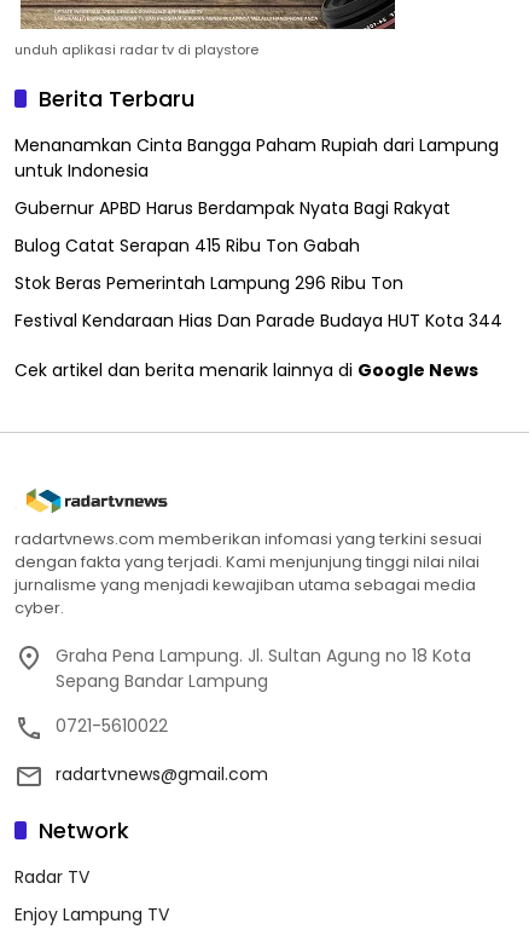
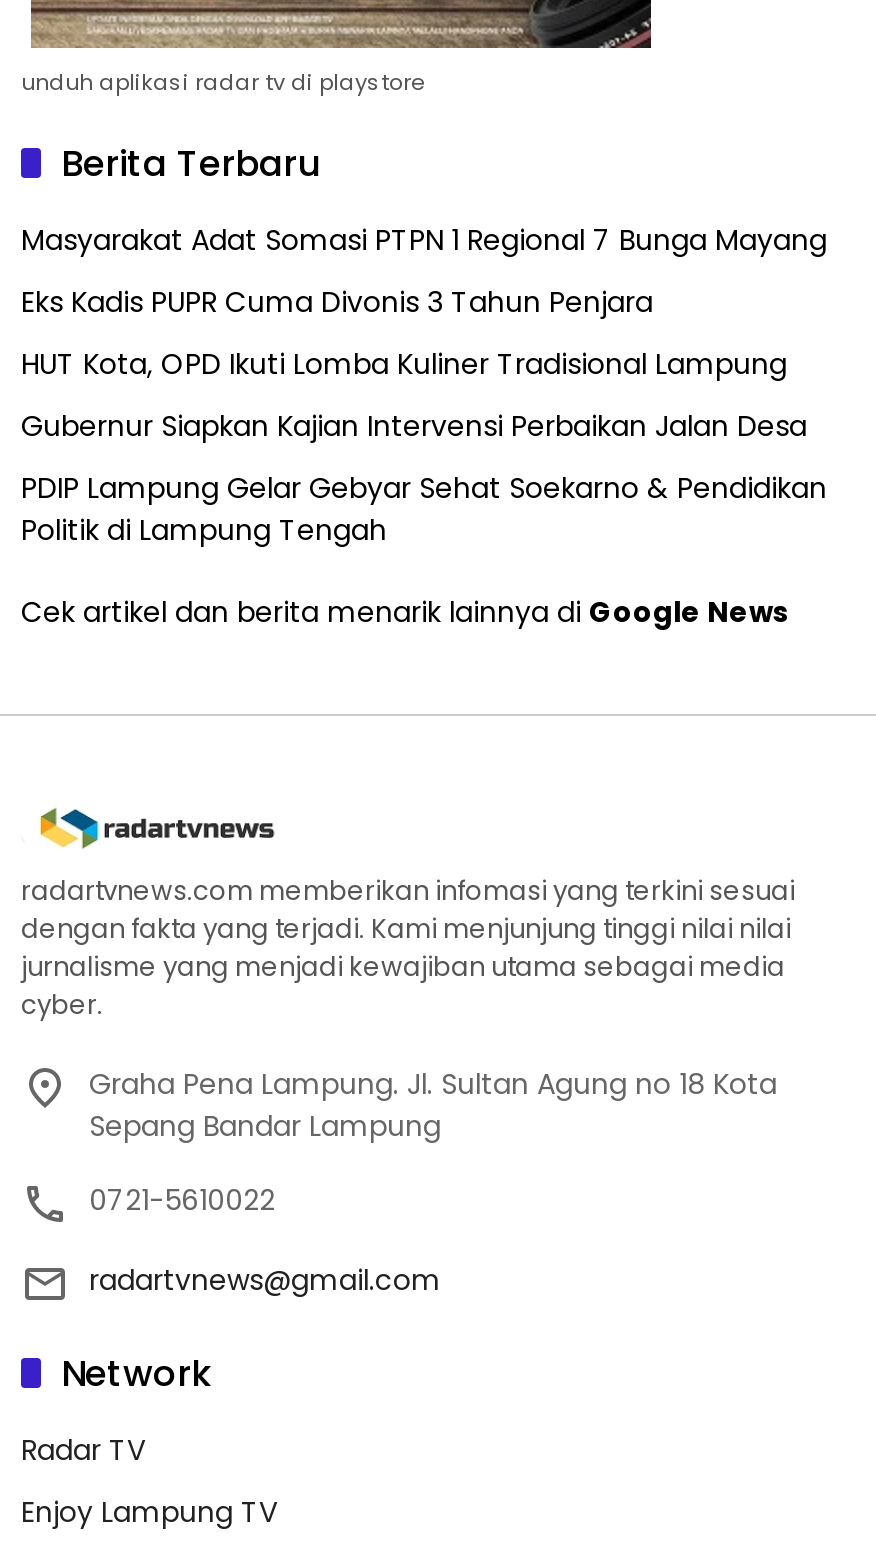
- Menanamkan Cinta Bangga Paham Rupiah dari Lampung
- untuk Indonesia
+ Masyarakat Adat Somasi PTPN 1 Regional 7 Bunga Mayang

- Gubernur APBD Harus Berdampak Nyata Bagi Rakyat
+ Eks Kadis PUPR Cuma Divonis 3 Tahun Penjara

- Bulog Catat Serapan 415 Ribu Ton Gabah
+ HUT Kota, OPD Ikuti Lomba Kuliner Tradisional Lampung

- Stok Beras Pemerintah Lampung 296 Ribu Ton
+ Gubernur Siapkan Kajian Intervensi Perbaikan Jalan Desa

- Festival Kendaraan Hias Dan Parade Budaya HUT Kota 344
+ PDIP Lampung Gelar Gebyar Sehat Soekarno & Pendidikan
+ Politik di Lampung Tengah
